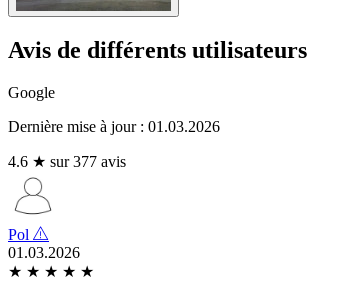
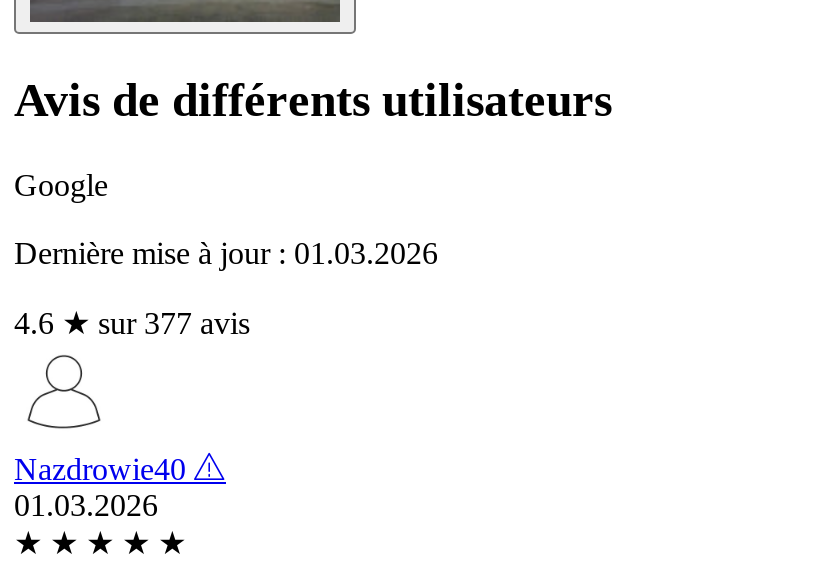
- Pol
+ Nazdrowie40
